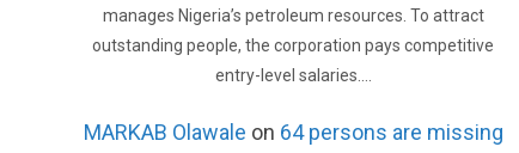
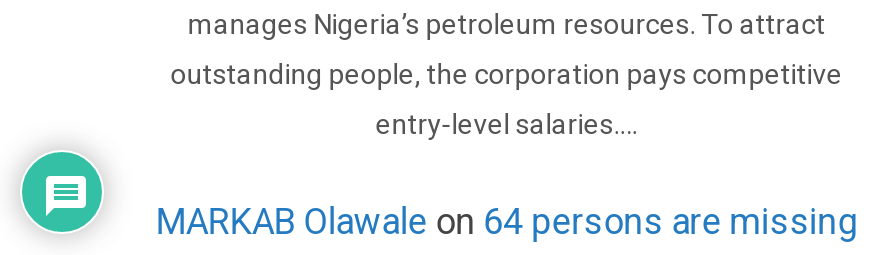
+ [image]
